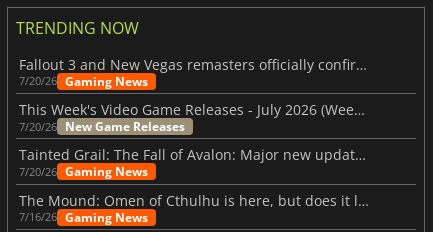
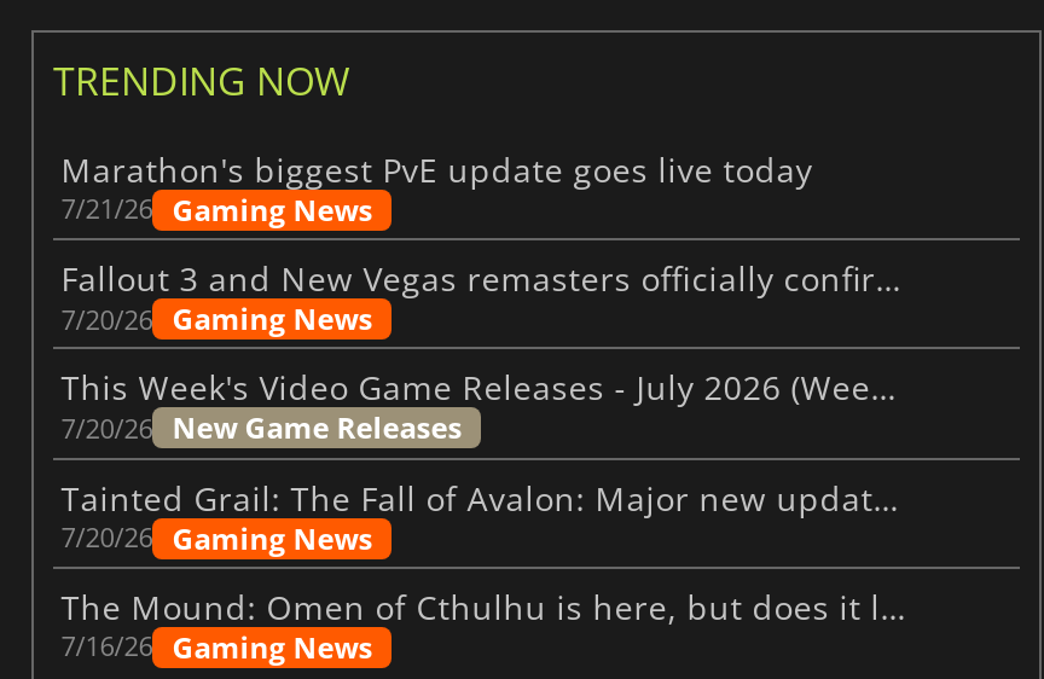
+ Marathon's biggest PvE update goes live today
+ 7/21/26 Gaming News
